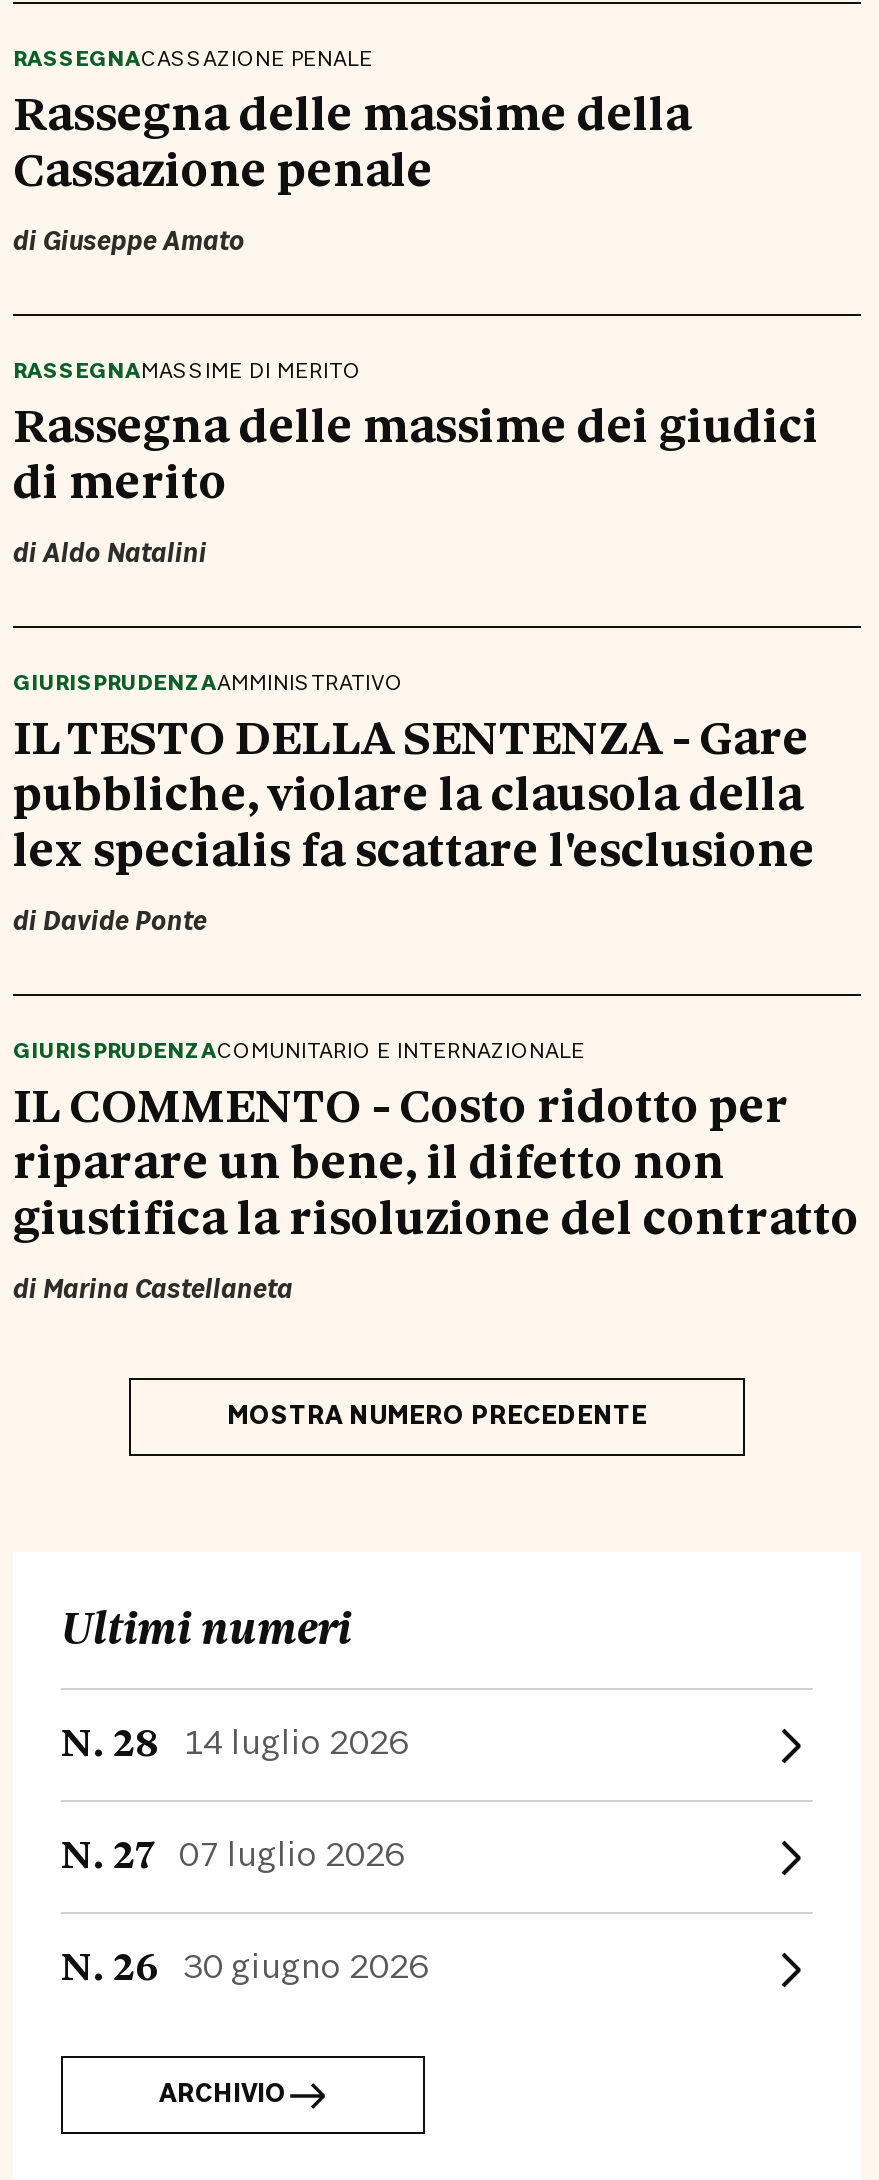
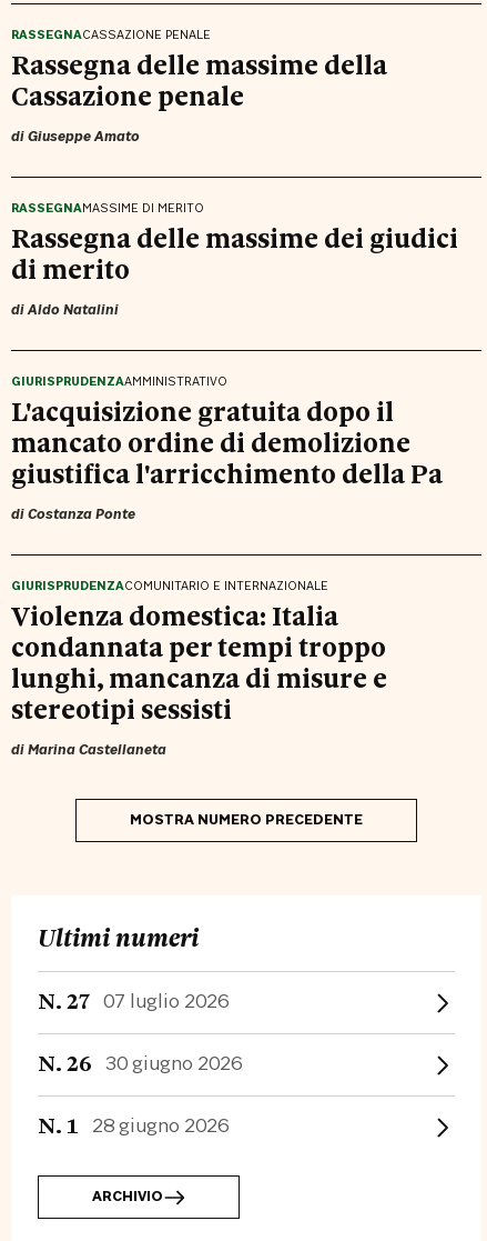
- IL TESTO DELLA SENTENZA - Gare
- pubbliche, violare la clausola della
- lex specialis fa scattare l'esclusione
- di Davide Ponte
+ L'acquisizione gratuita dopo il
+ mancato ordine di demolizione
+ giustifica l'arricchimento della Pa
+ di Costanza Ponte

- IL COMMENTO - Costo ridotto per
- riparare un bene, il difetto non
- giustifica la risoluzione del contratto
+ Violenza domestica: Italia
+ condannata per tempi troppo
+ lunghi, mancanza di misure e
+ stereotipi sessisti

- N. 28 14 luglio 2026

moved up: N. 27 07 luglio 2026 | N. 26 30 giugno 2026

+ N. 1 28 giugno 2026
